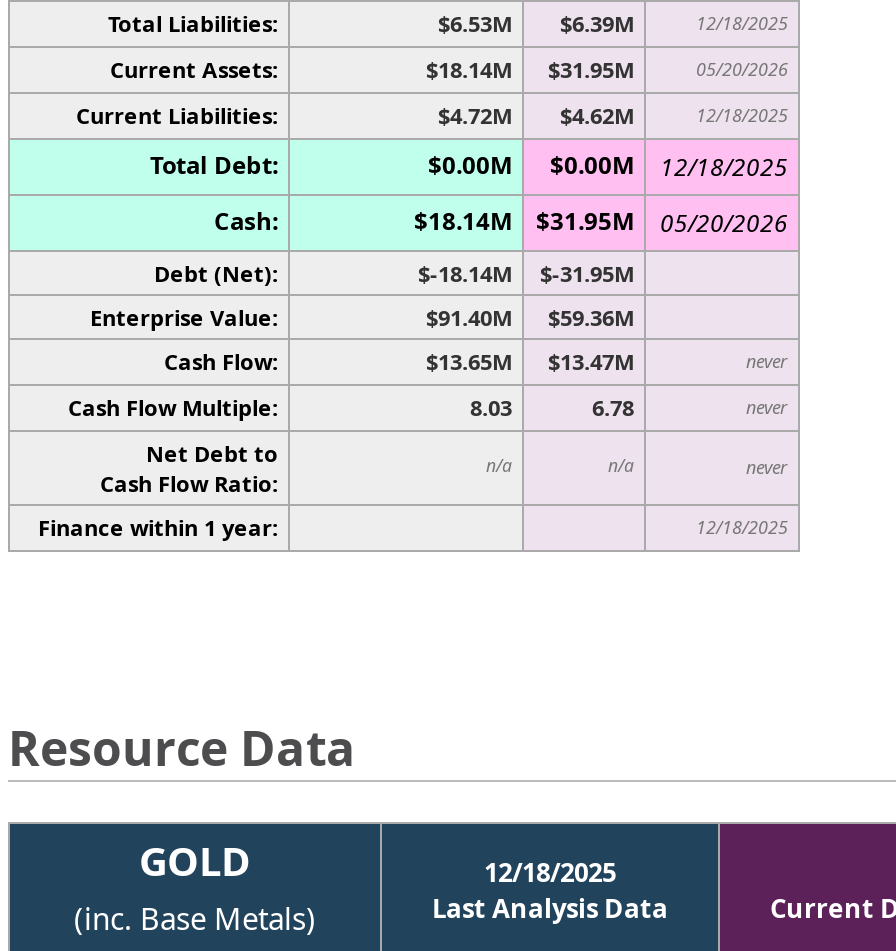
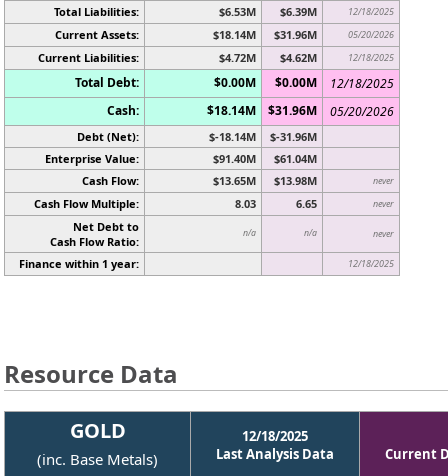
- $18.14M $31.95M
+ $18.14M $31.96M

- $18.14M $31.95M 05/20/2026
+ $18.14M $31.96M 05/20/2026

- $-18.14M $-31.95M
+ $-18.14M $-31.96M

- $91.40M $59.36M
+ $91.40M $61.04M

- $13.65M $13.47M
+ $13.65M $13.98M

- 6.78
+ 6.65
